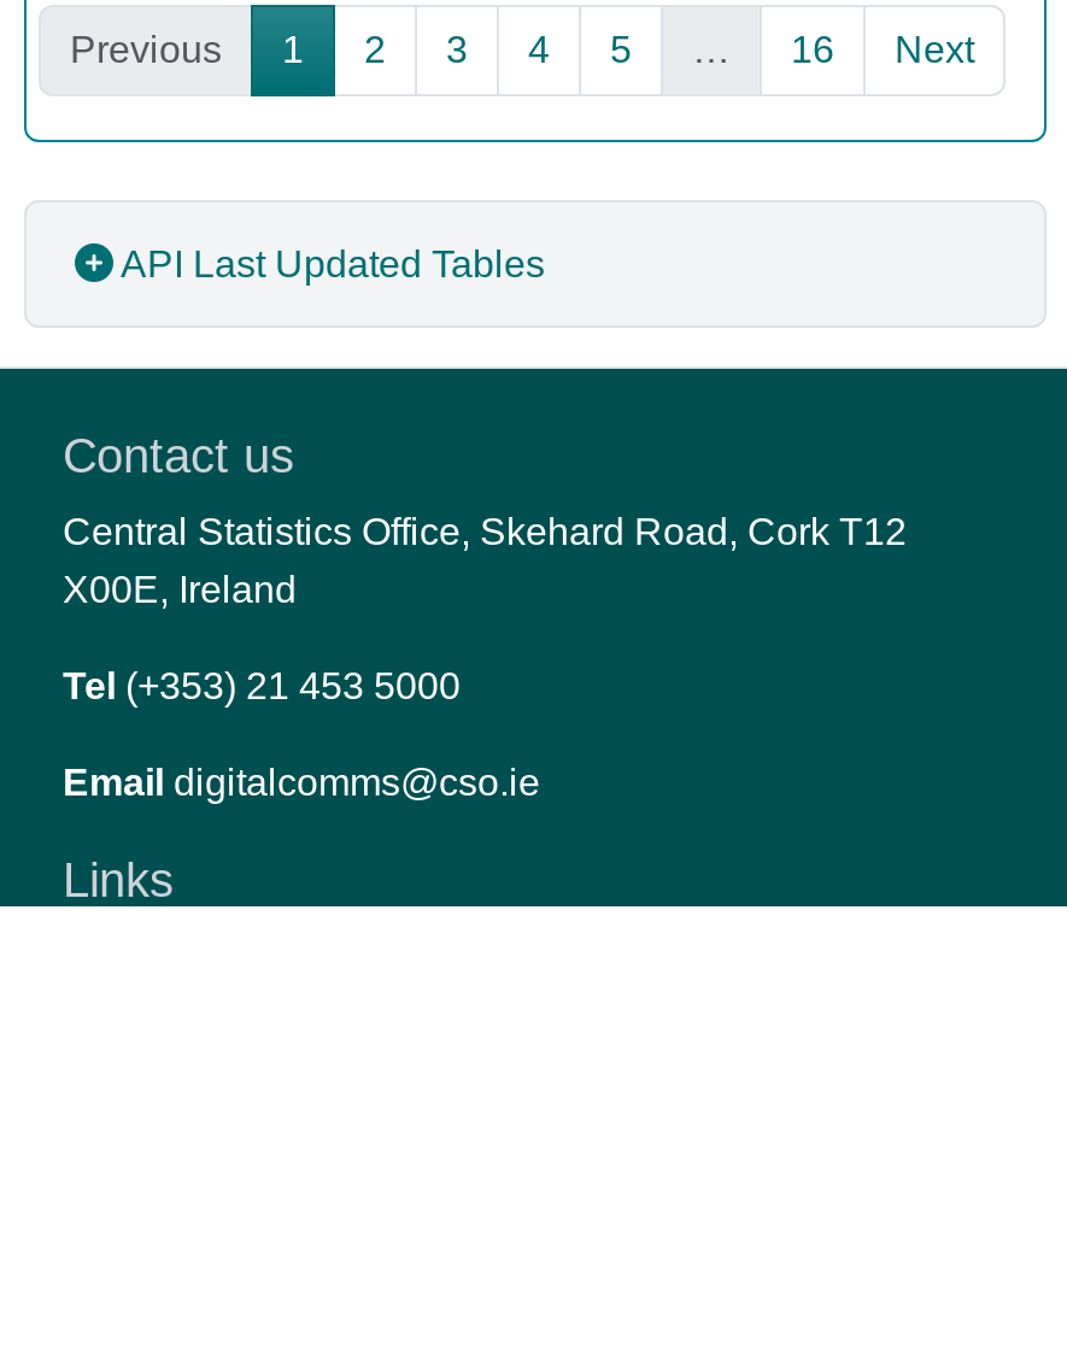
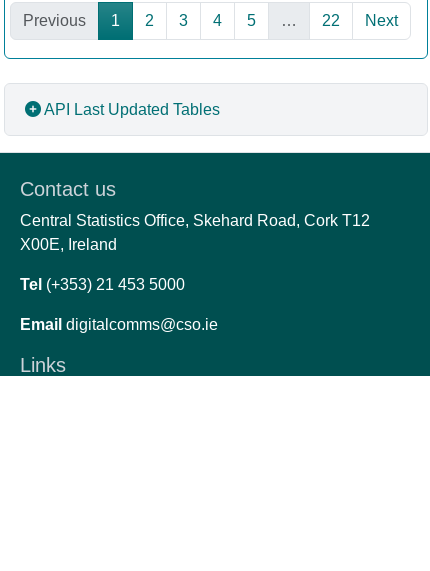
- 16
+ 22
